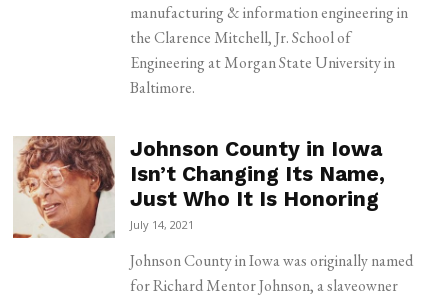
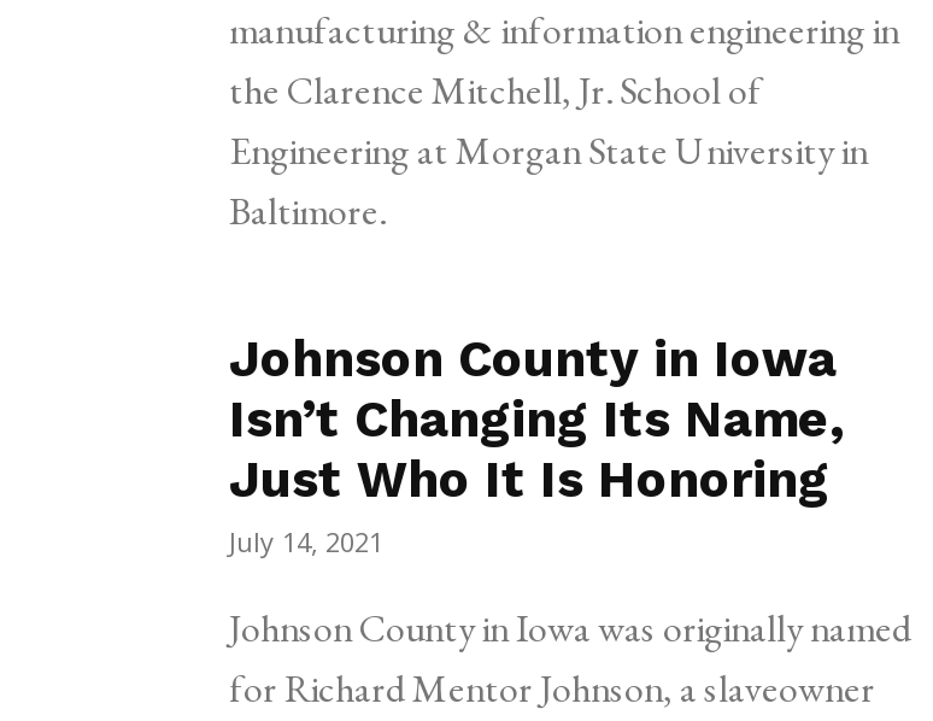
- [image]
